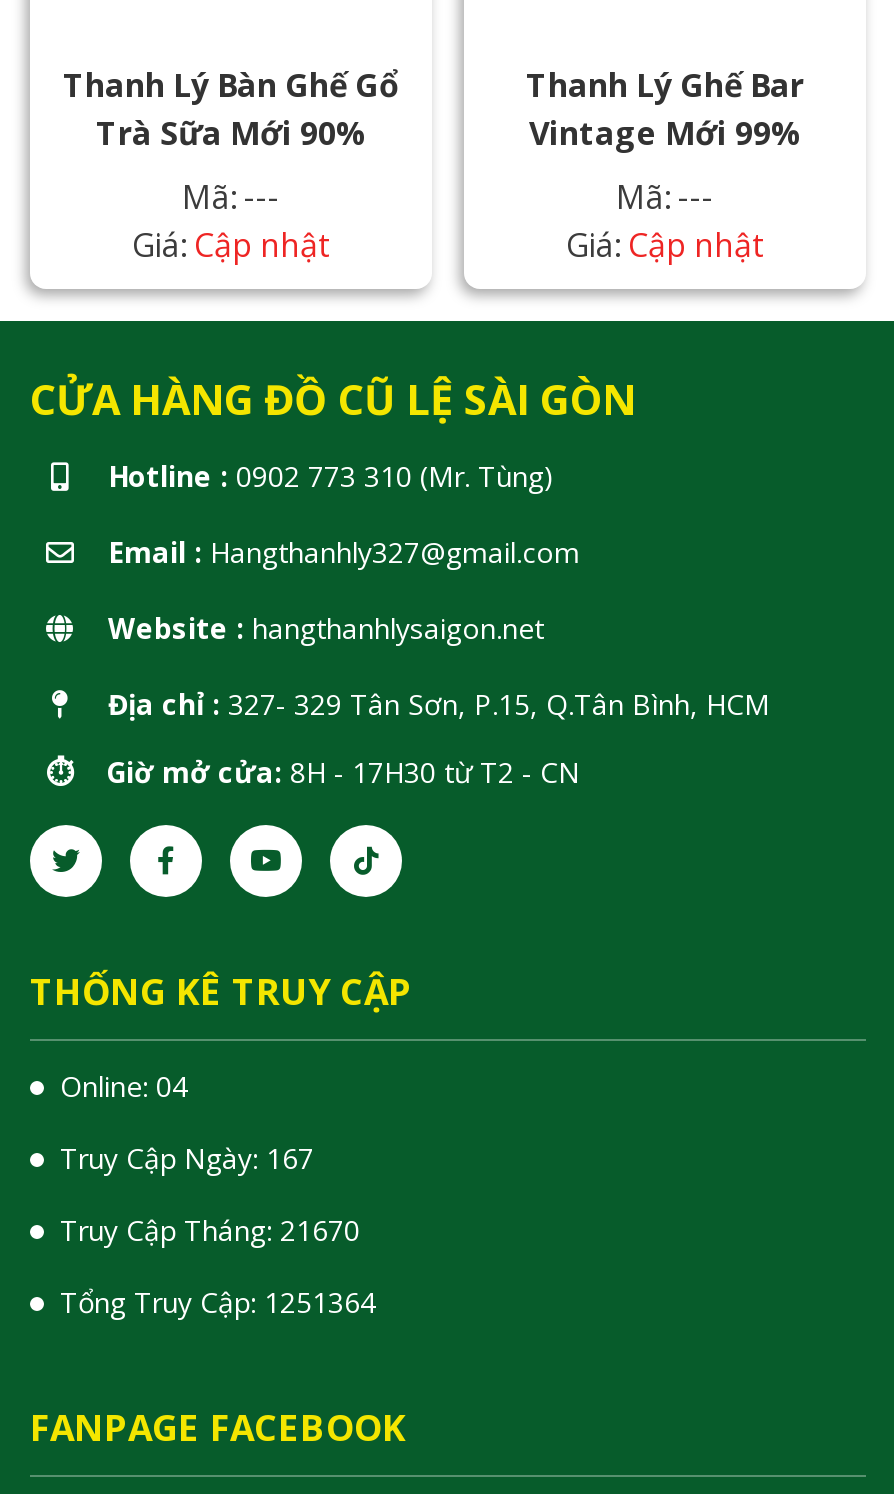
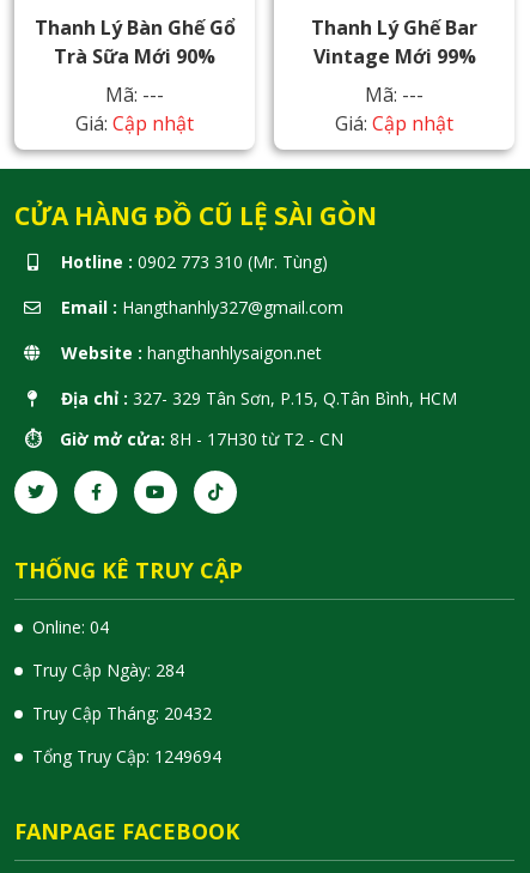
- Truy Cập Ngày: 167
+ Truy Cập Ngày: 284

- Truy Cập Tháng: 21670
+ Truy Cập Tháng: 20432

- Tổng Truy Cập: 1251364
+ Tổng Truy Cập: 1249694
